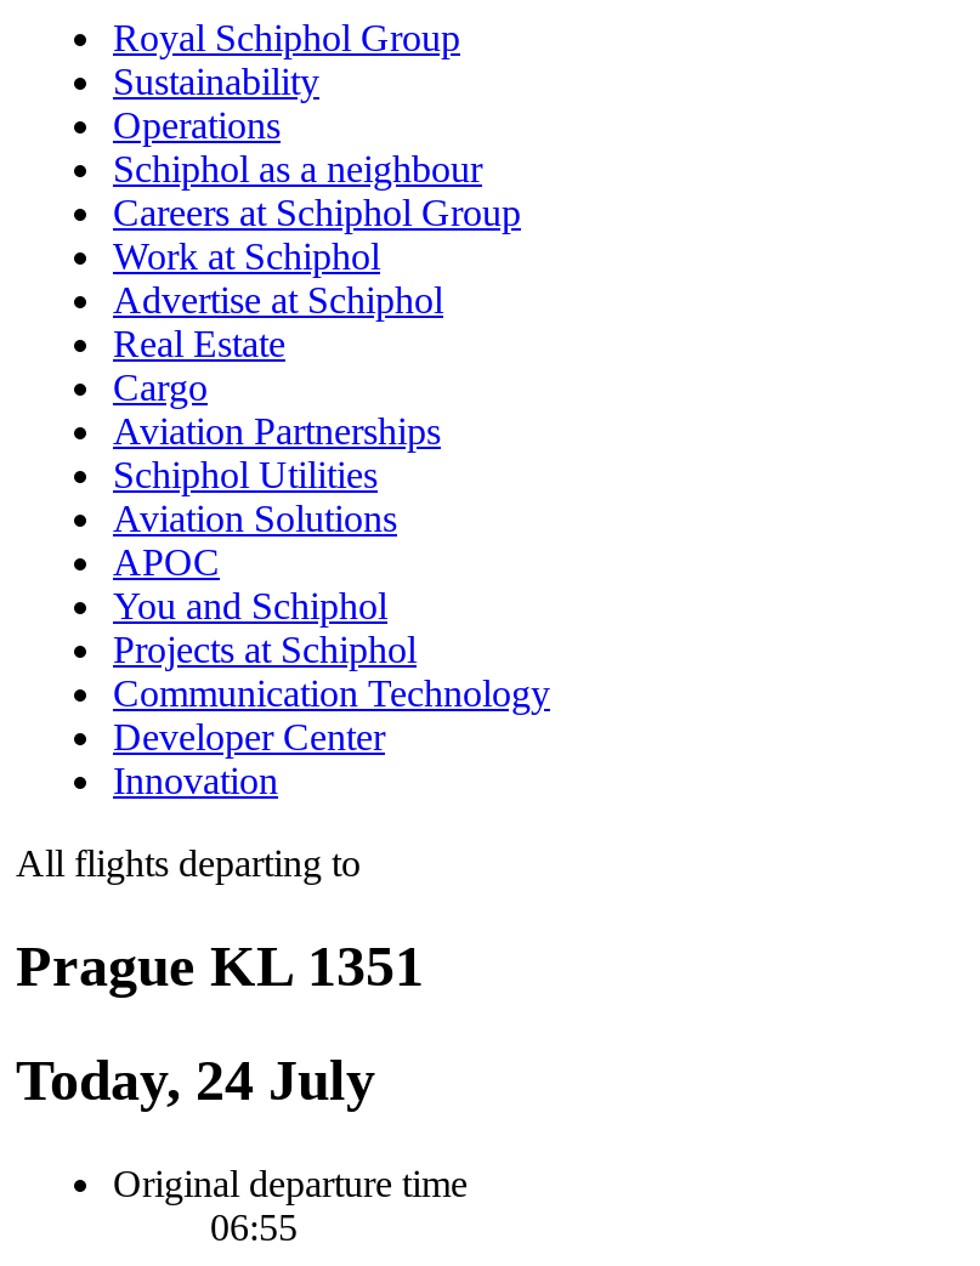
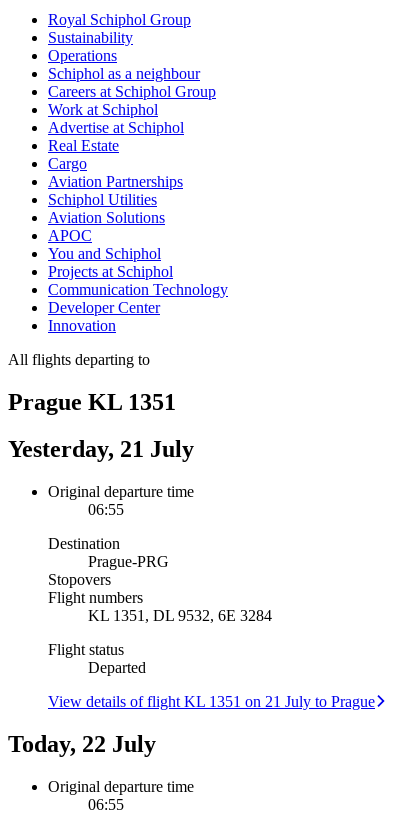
- Today, 24 July
+ Yesterday, 21 July
+ Original departure time
+ 06:55
+ Destination
+ Prague-PRG
+ Stopovers
+ Flight numbers
+ KL 1351, DL 9532, 6E 3284
+ Flight status
+ Departed
+ View details of flight KL 1351 on 21 July to Prague
+ Today, 22 July
